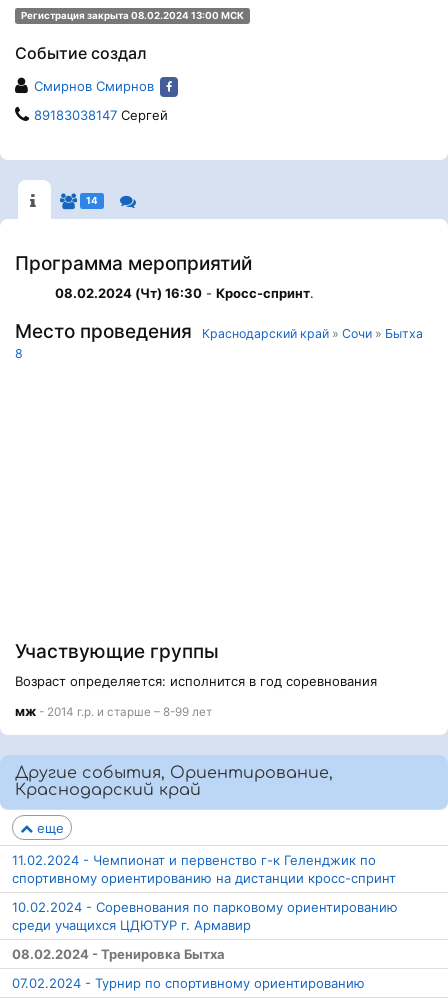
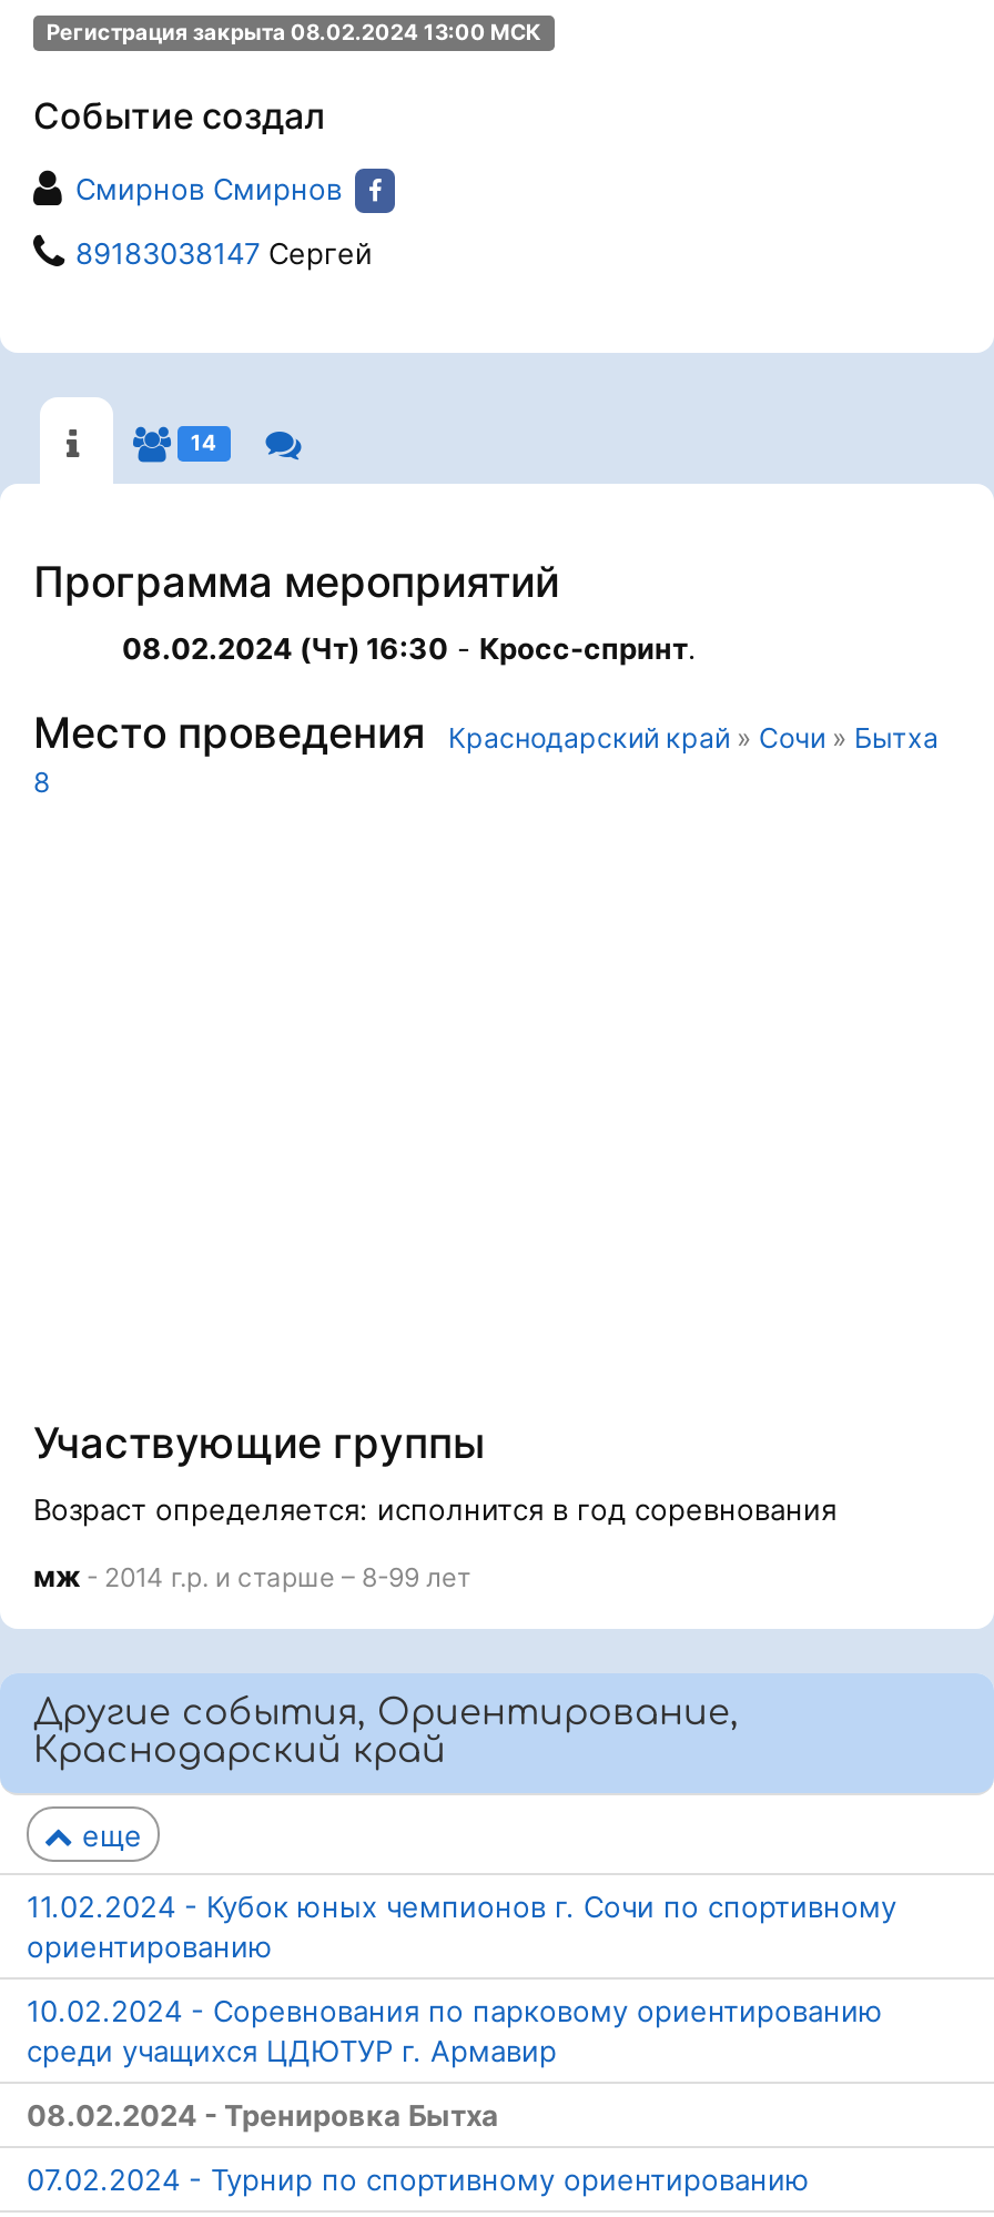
- 11.02.2024 - Чемпионат и первенство г-к Геленджик по
- спортивному ориентированию на дистанции кросс-спринт
+ 11.02.2024 - Кубок юных чемпионов г. Сочи по спортивному
+ ориентированию
